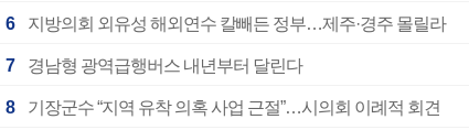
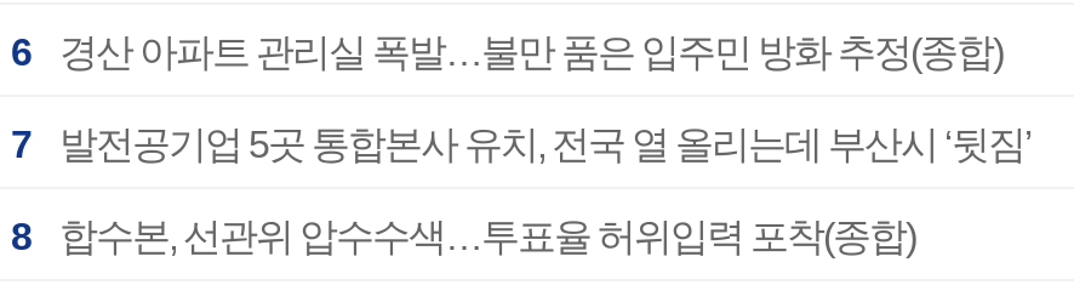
- 지방의회 외유성 해외연수 칼빼든 정부…제주·경주 몰릴라
+ 경산 아파트 관리실 폭발…불만 품은 입주민 방화 추정(종합)

- 경남형 광역급행버스 내년부터 달린다
+ 발전공기업 5곳 통합본사 유치, 전국 열 올리는데 부산시 ‘뒷짐’

- 기장군수 “지역 유착 의혹 사업 근절”…시의회 이례적 회견
+ 합수본, 선관위 압수수색…투표율 허위입력 포착(종합)
